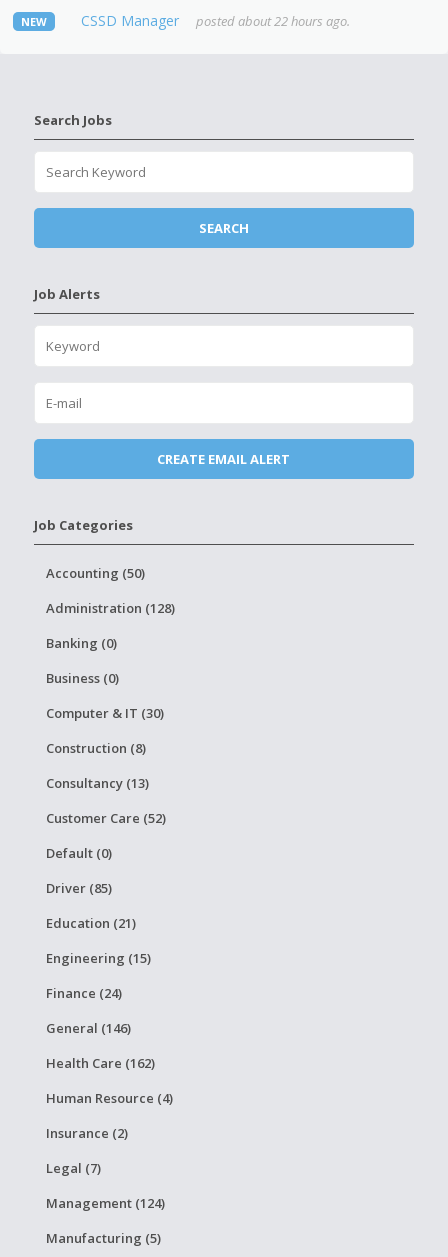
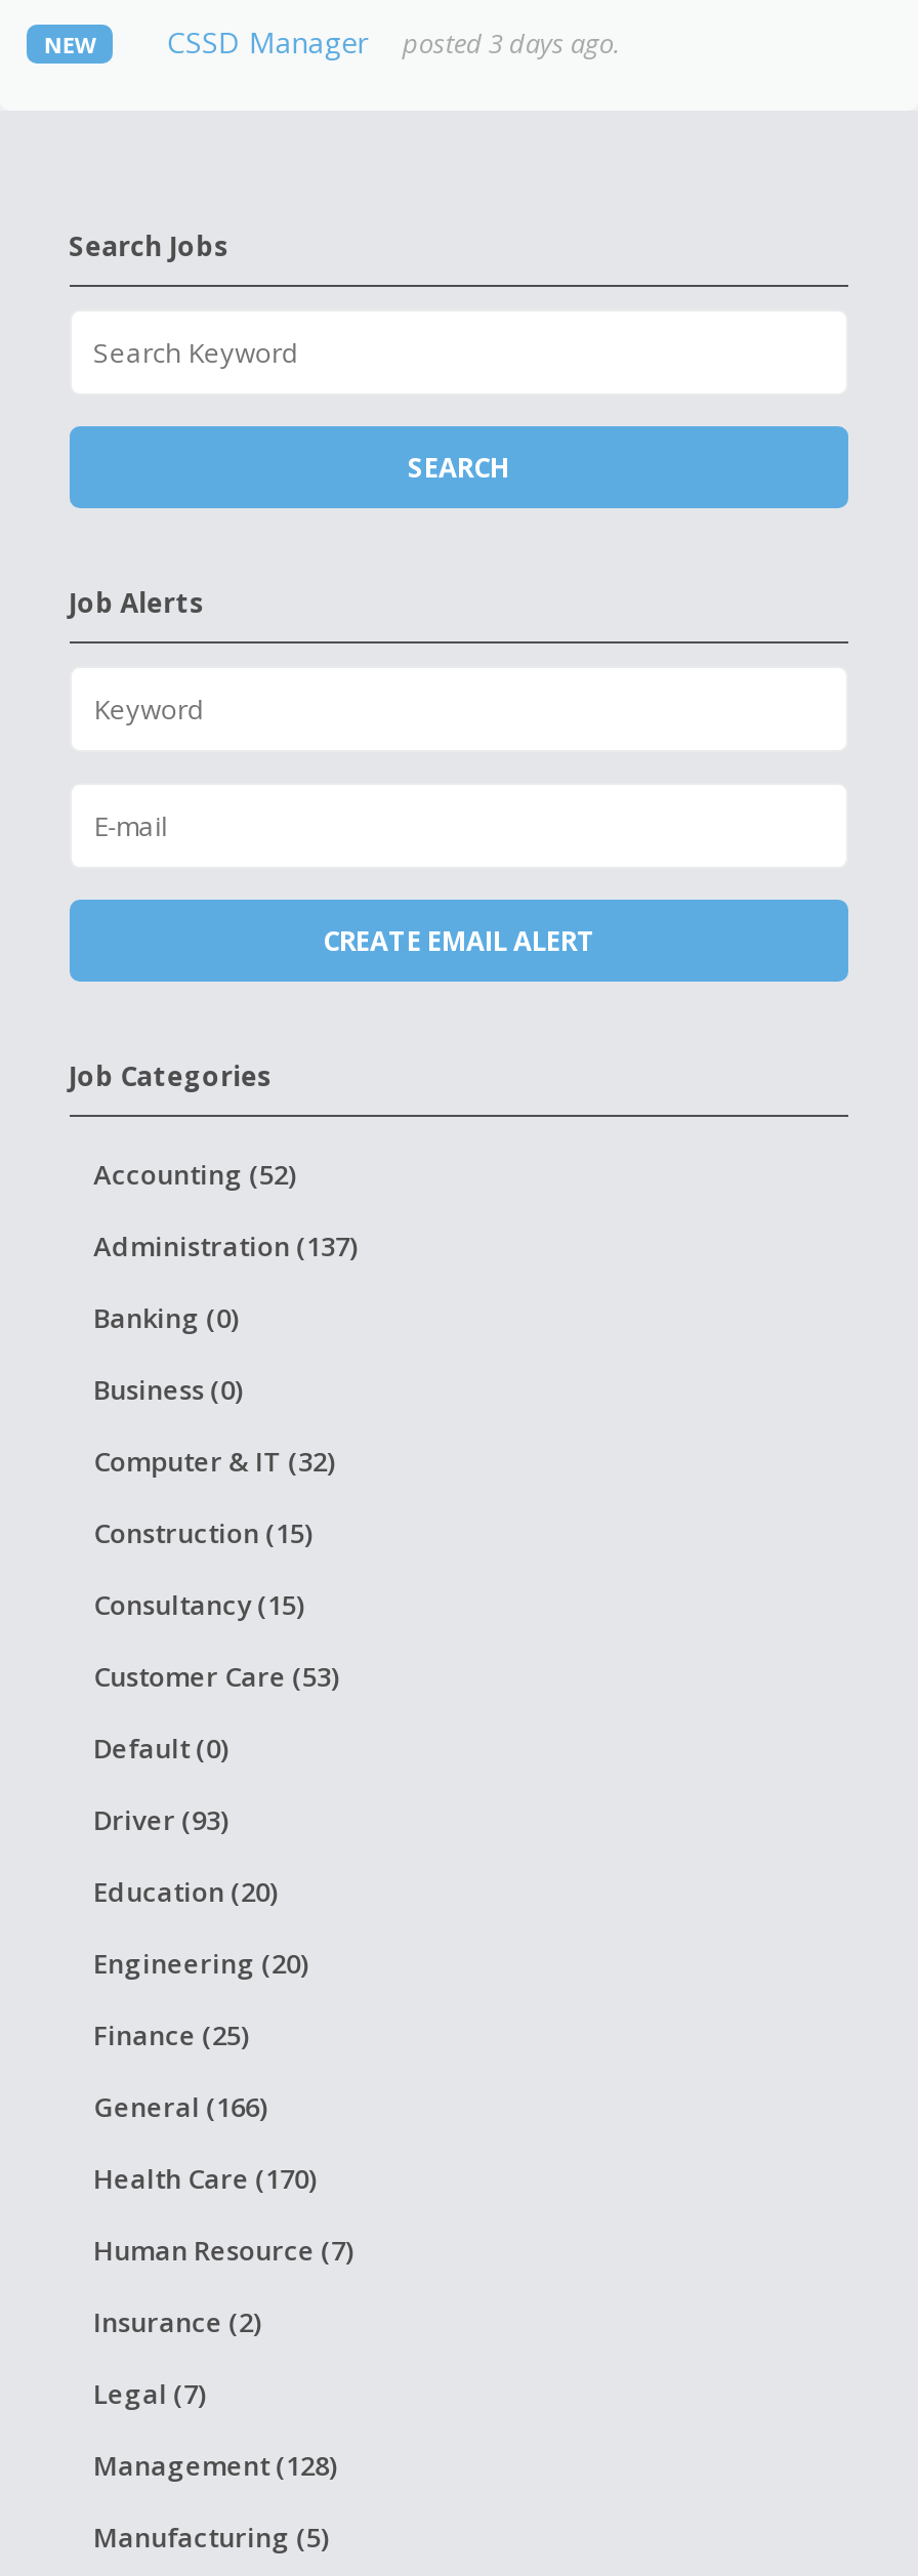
- posted about 22 hours ago.
+ posted 3 days ago.

- Accounting (50)
+ Accounting (52)

- Administration (128)
+ Administration (137)

- Computer & IT (30)
+ Computer & IT (32)

- Construction (8)
+ Construction (15)

- Consultancy (13)
+ Consultancy (15)

- Customer Care (52)
+ Customer Care (53)

- Driver (85)
+ Driver (93)

- Education (21)
+ Education (20)

- Engineering (15)
+ Engineering (20)

- Finance (24)
+ Finance (25)

- General (146)
+ General (166)

- Health Care (162)
+ Health Care (170)

- Human Resource (4)
+ Human Resource (7)

- Management (124)
+ Management (128)
